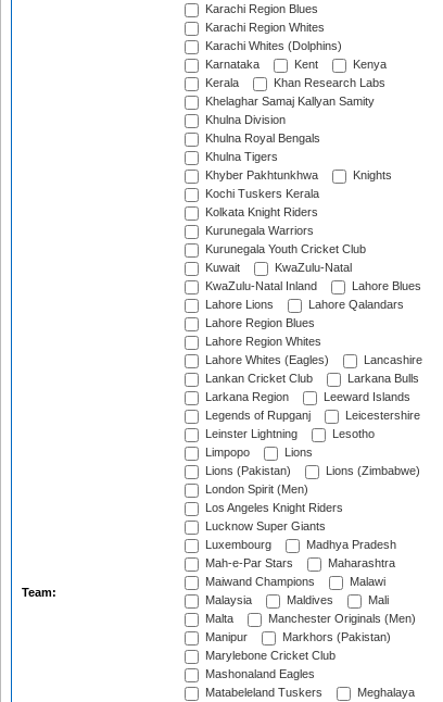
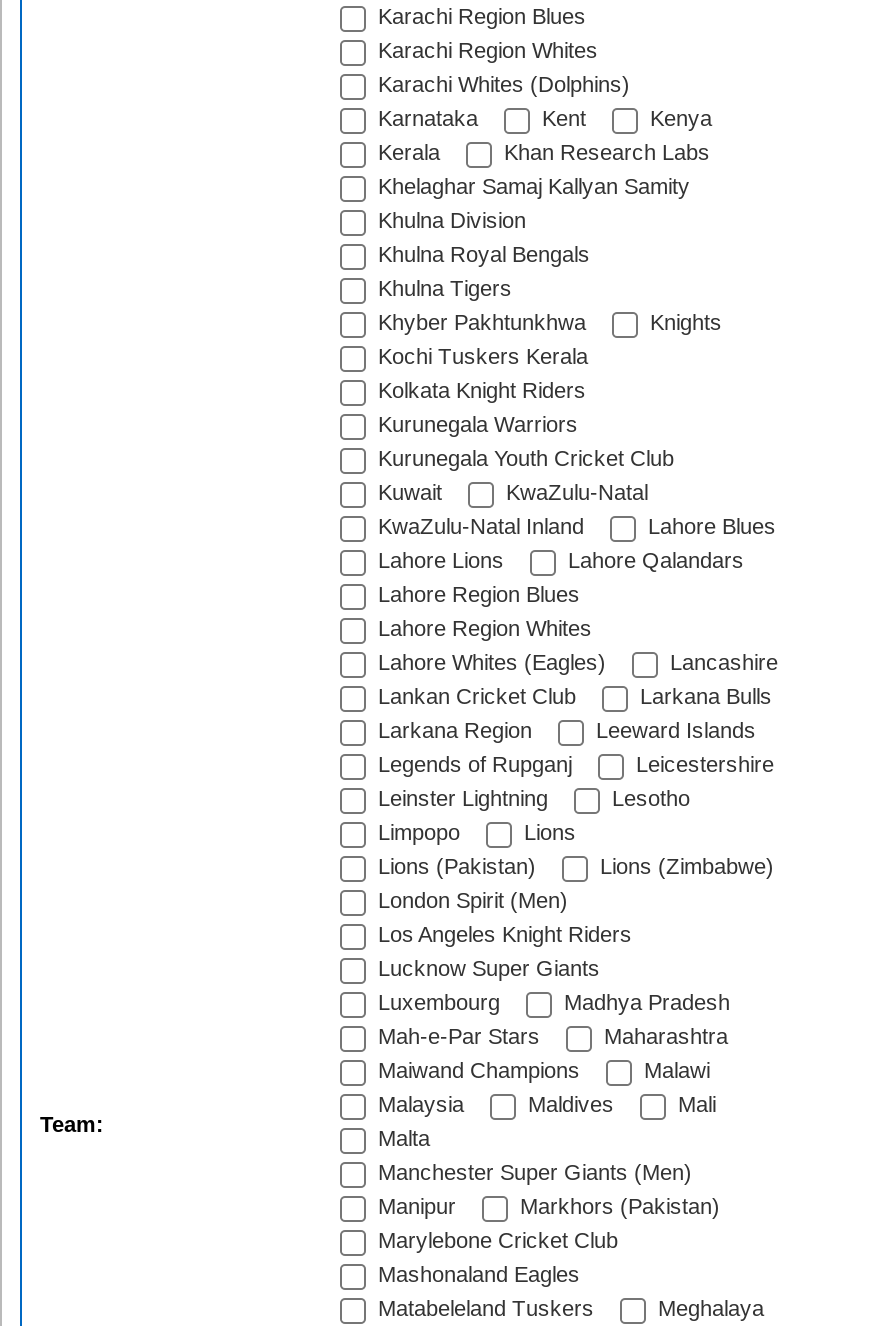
- Manchester Originals (Men)
+ Manchester Super Giants (Men)
